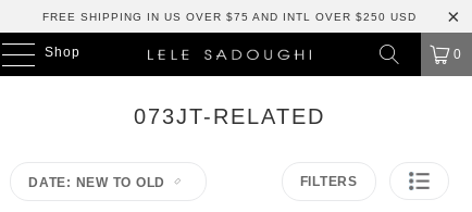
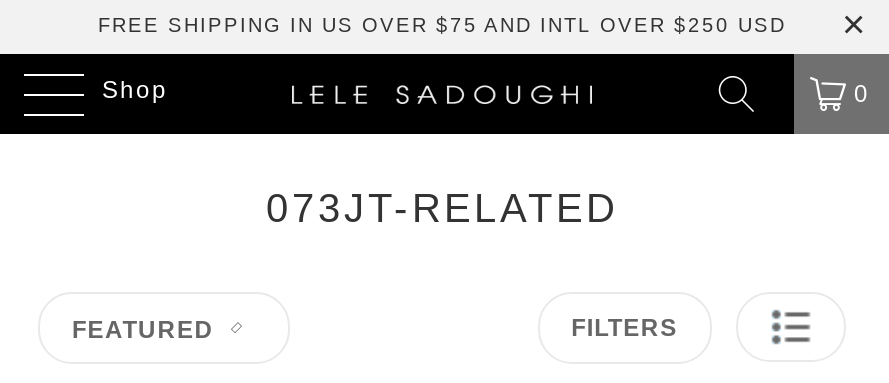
- DATE: NEW TO OLD
+ FEATURED
